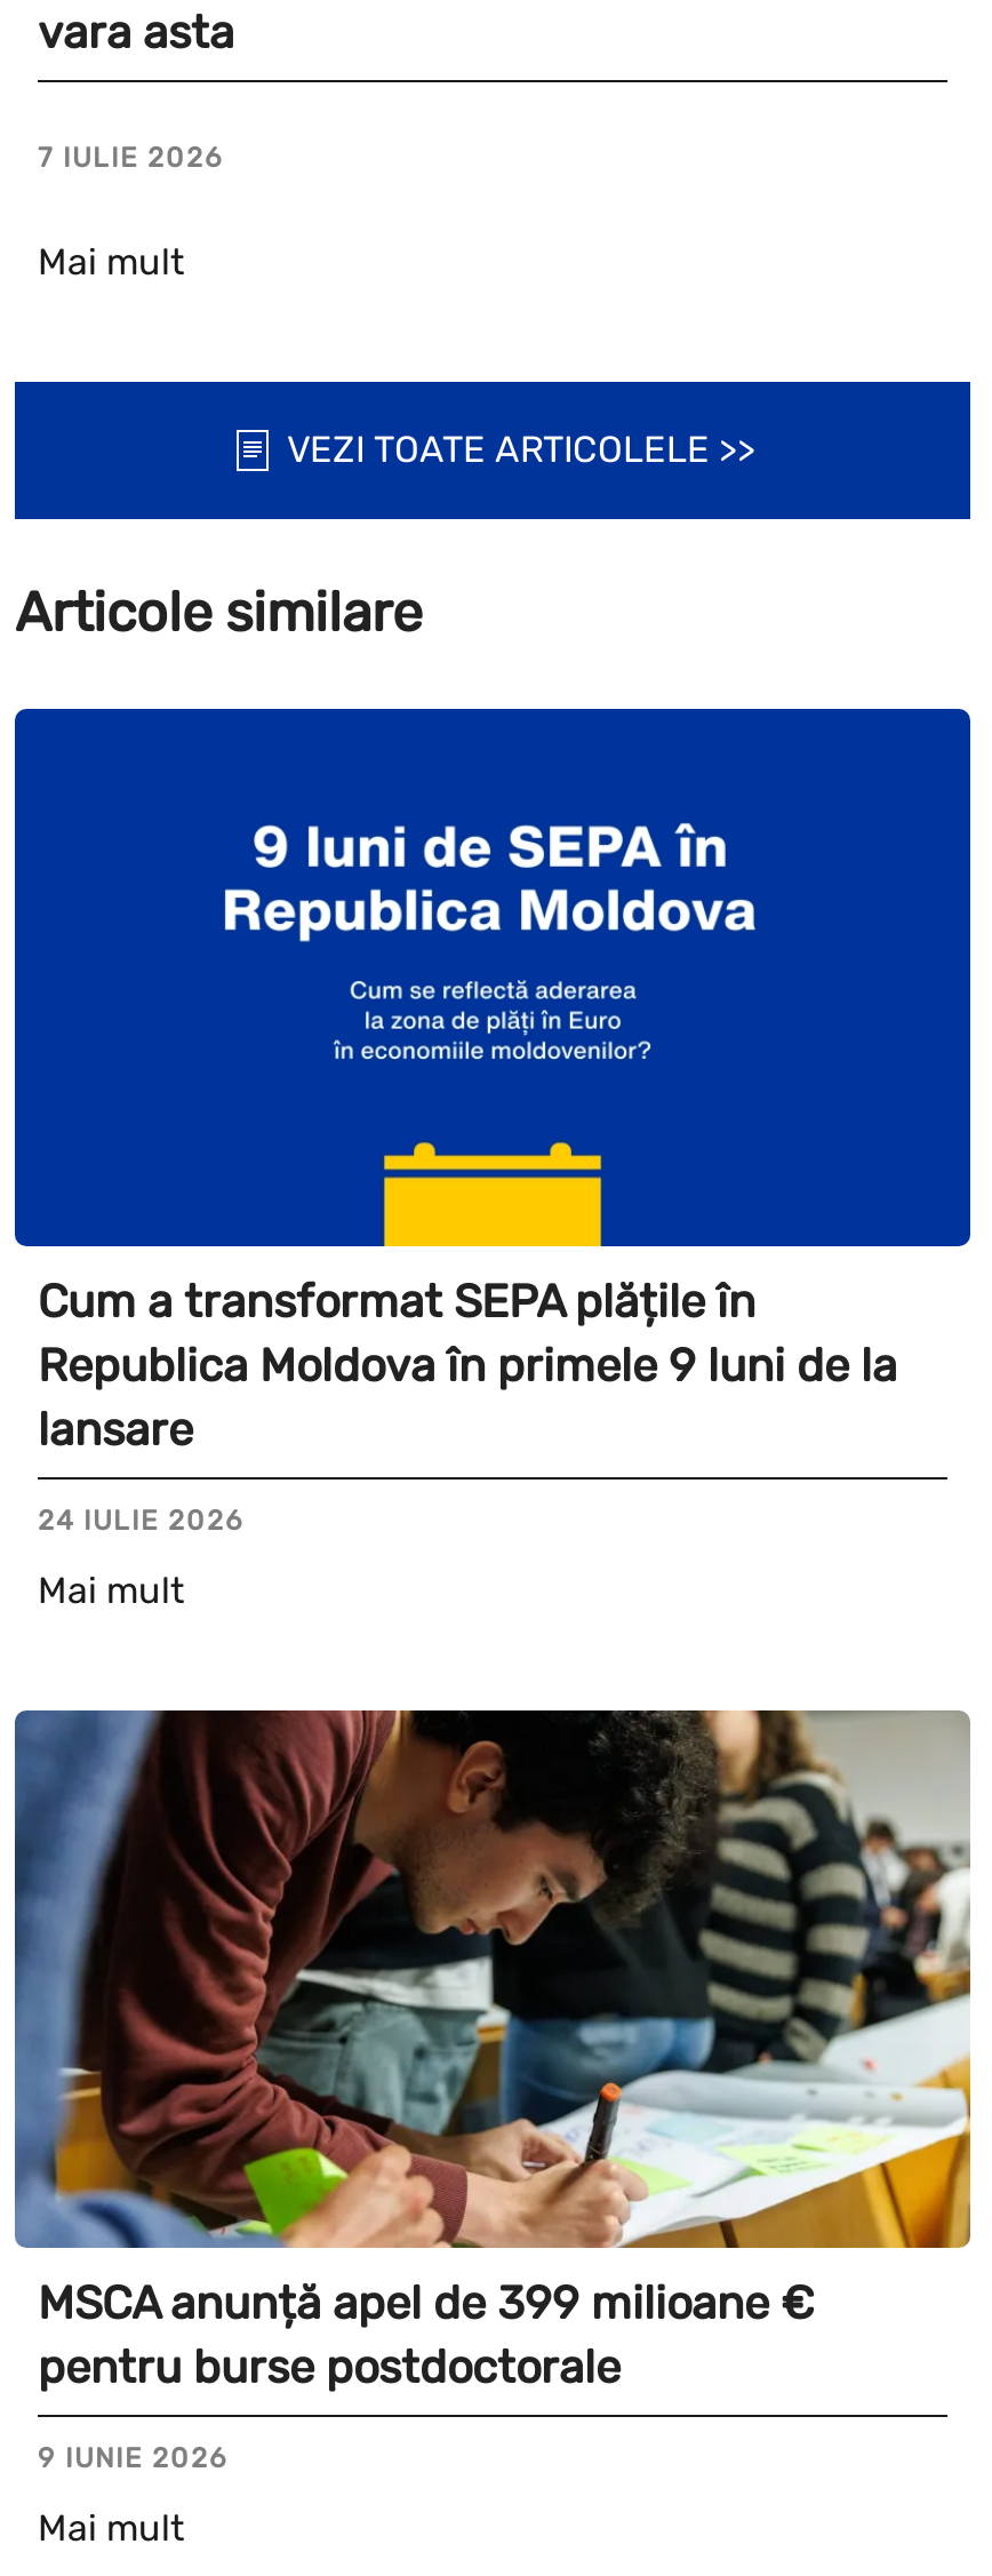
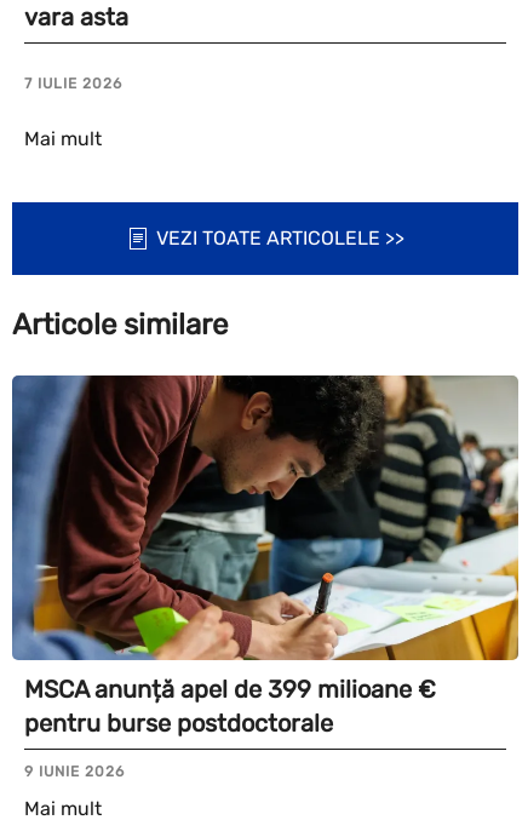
- [image]
- Cum a transformat SEPA plățile în
- Republica Moldova în primele 9 luni de la
- lansare
- 24 IULIE 2026
- Mai mult
